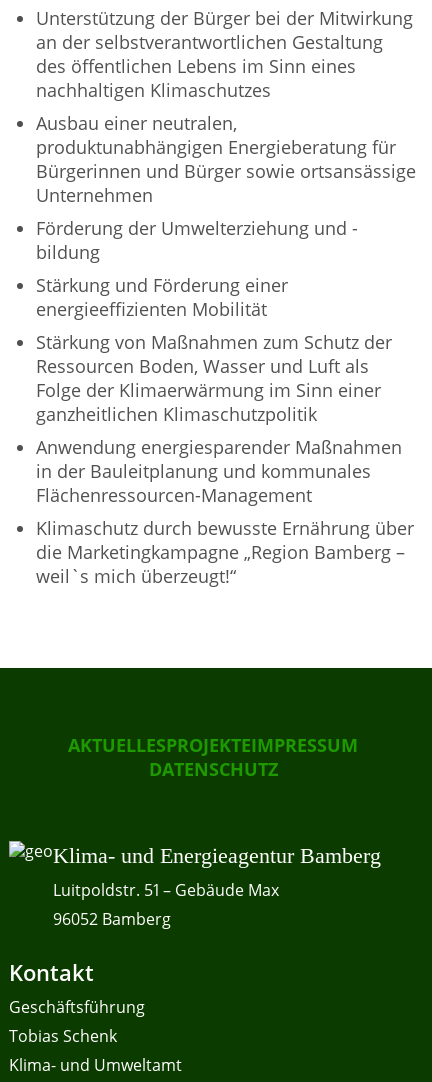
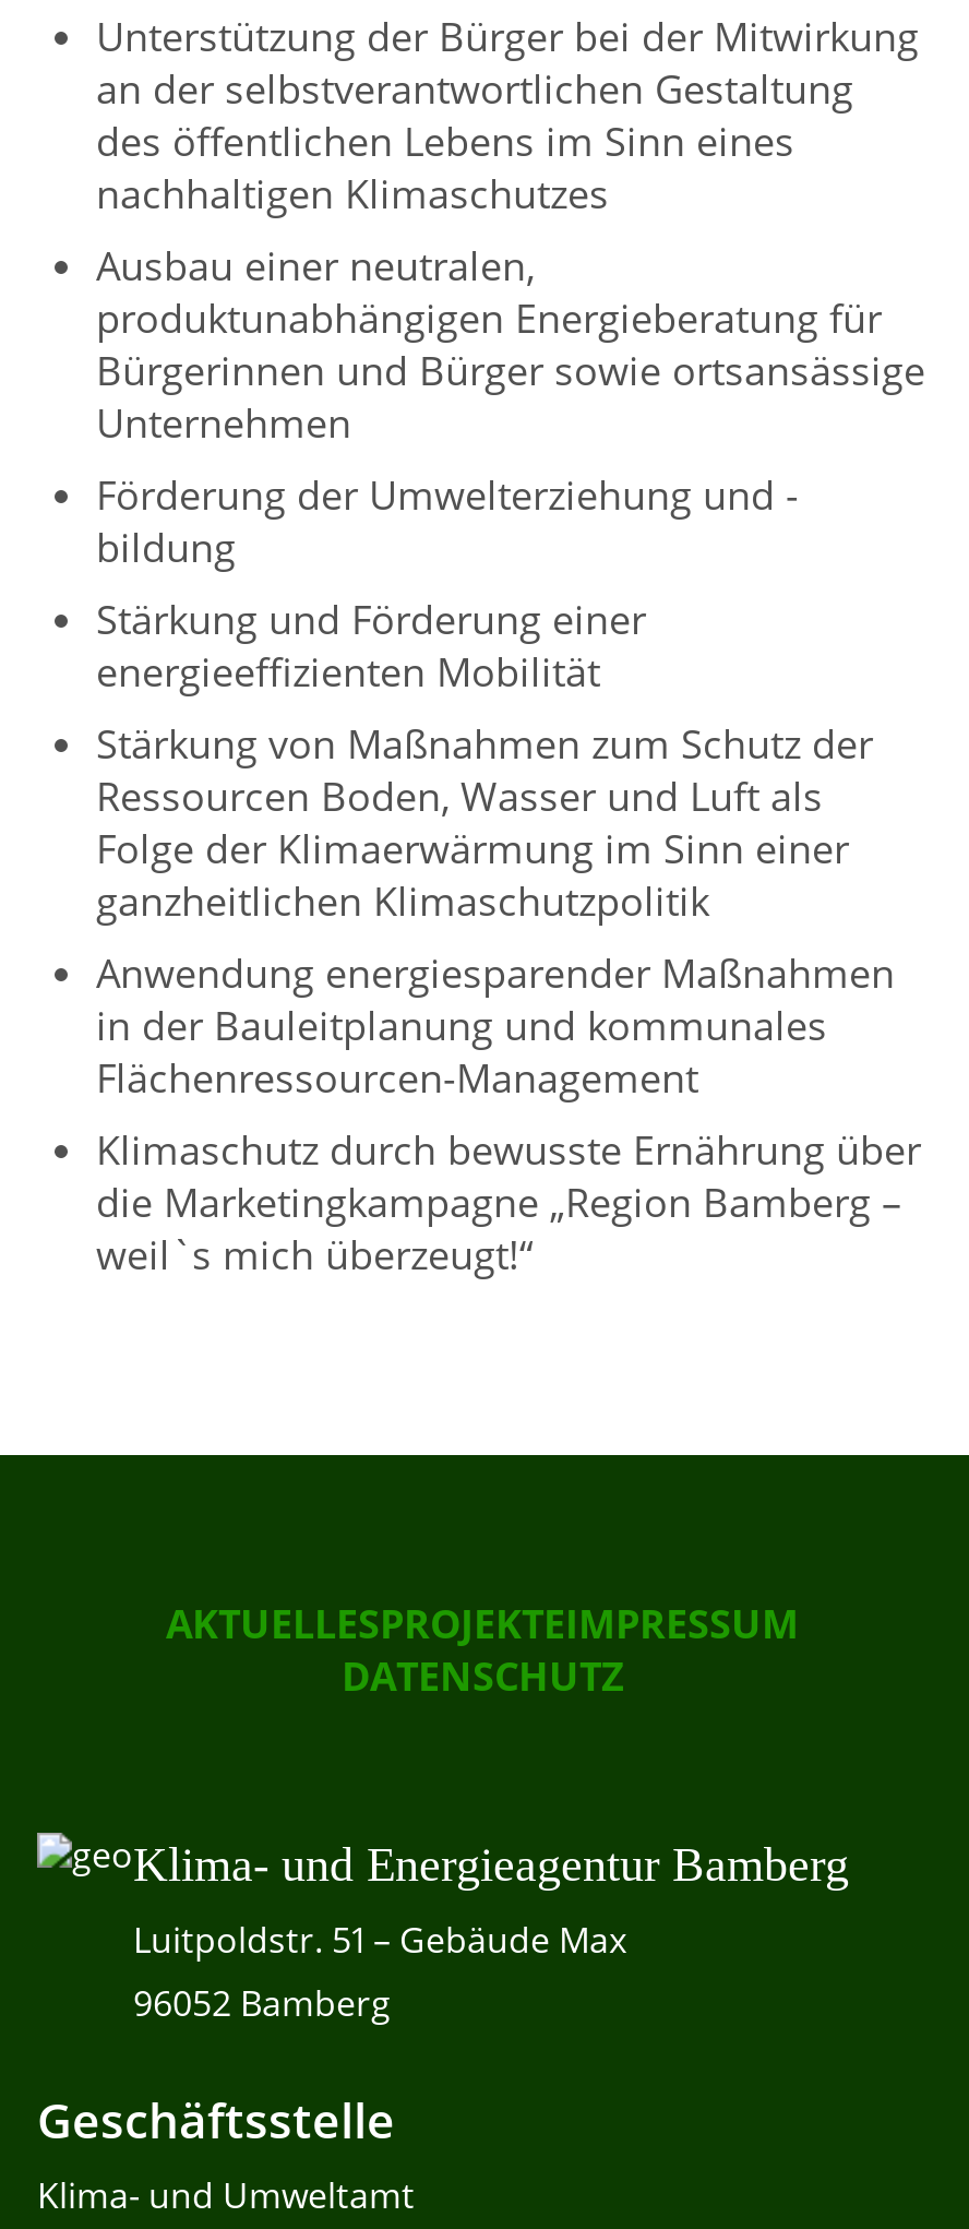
- Kontakt
- Geschäftsführung
- Tobias Schenk
+ Geschäftsstelle
